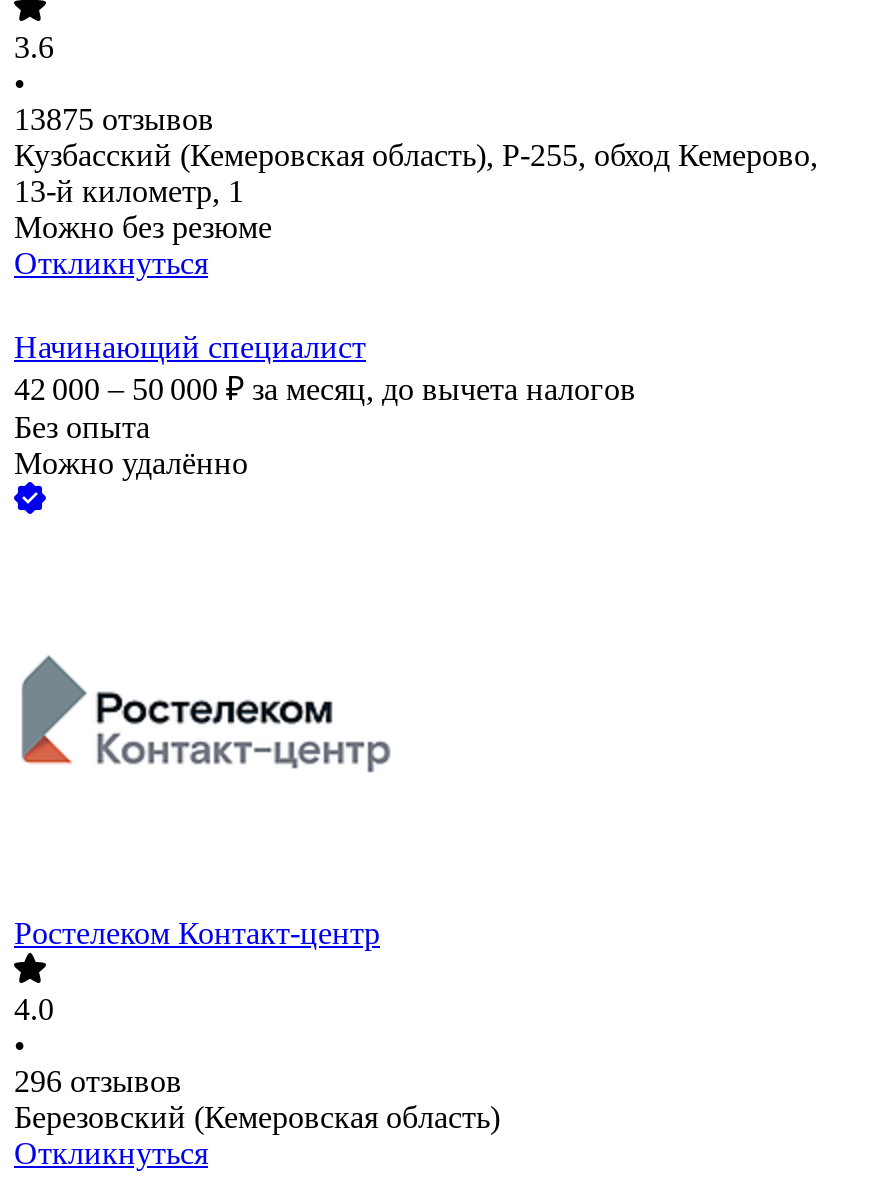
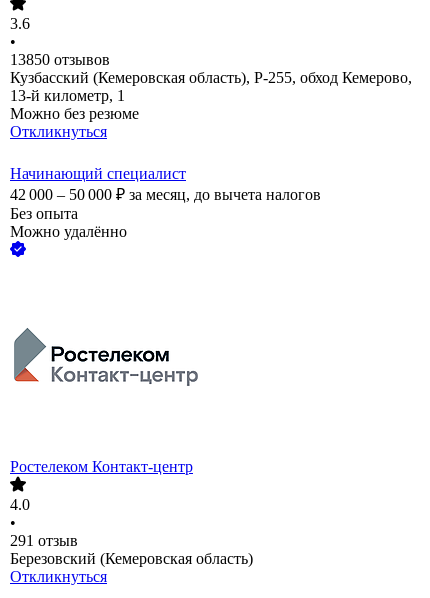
- 13875 отзывов
+ 13850 отзывов

- 296 отзывов
+ 291 отзыв
